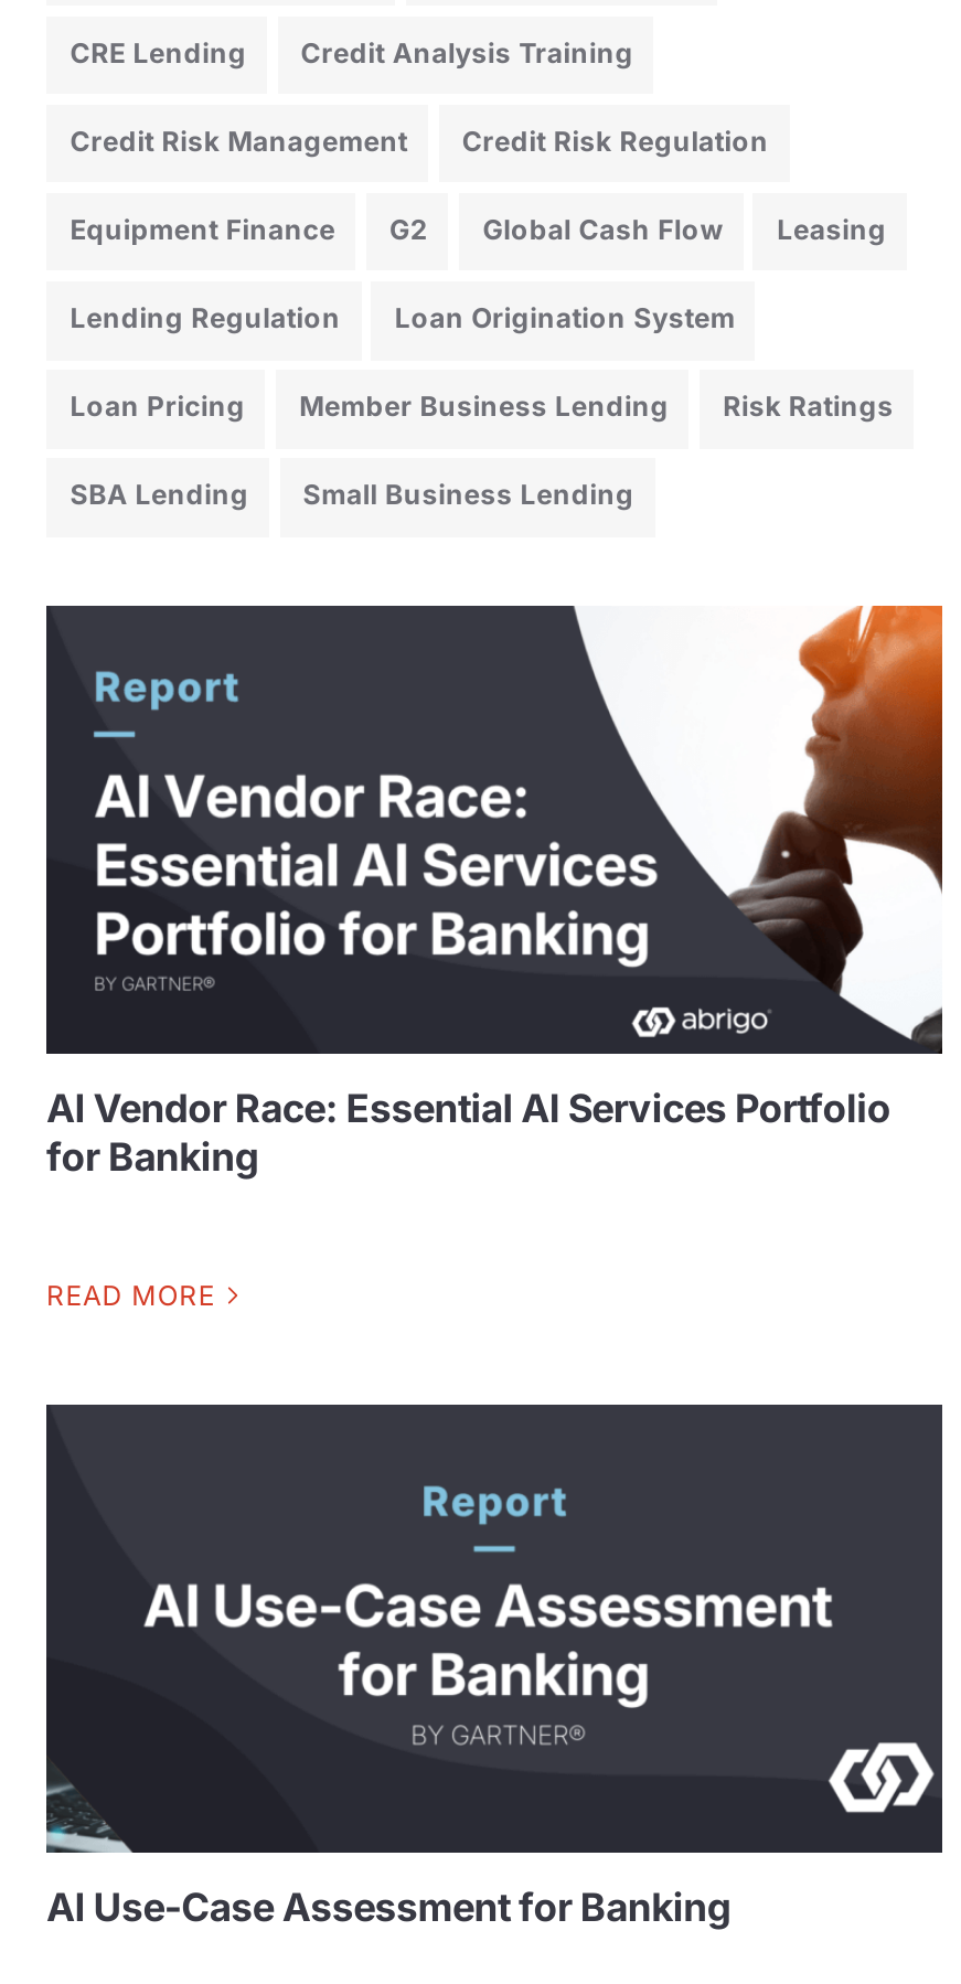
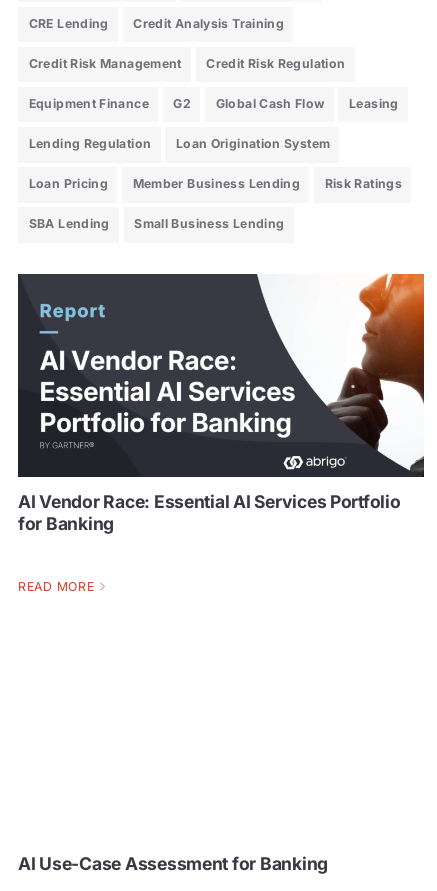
- [image]
